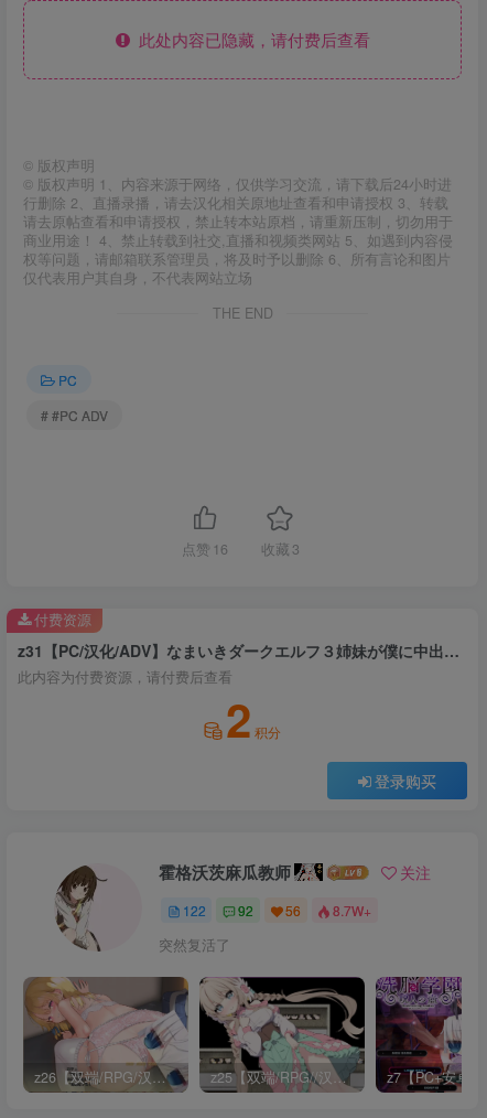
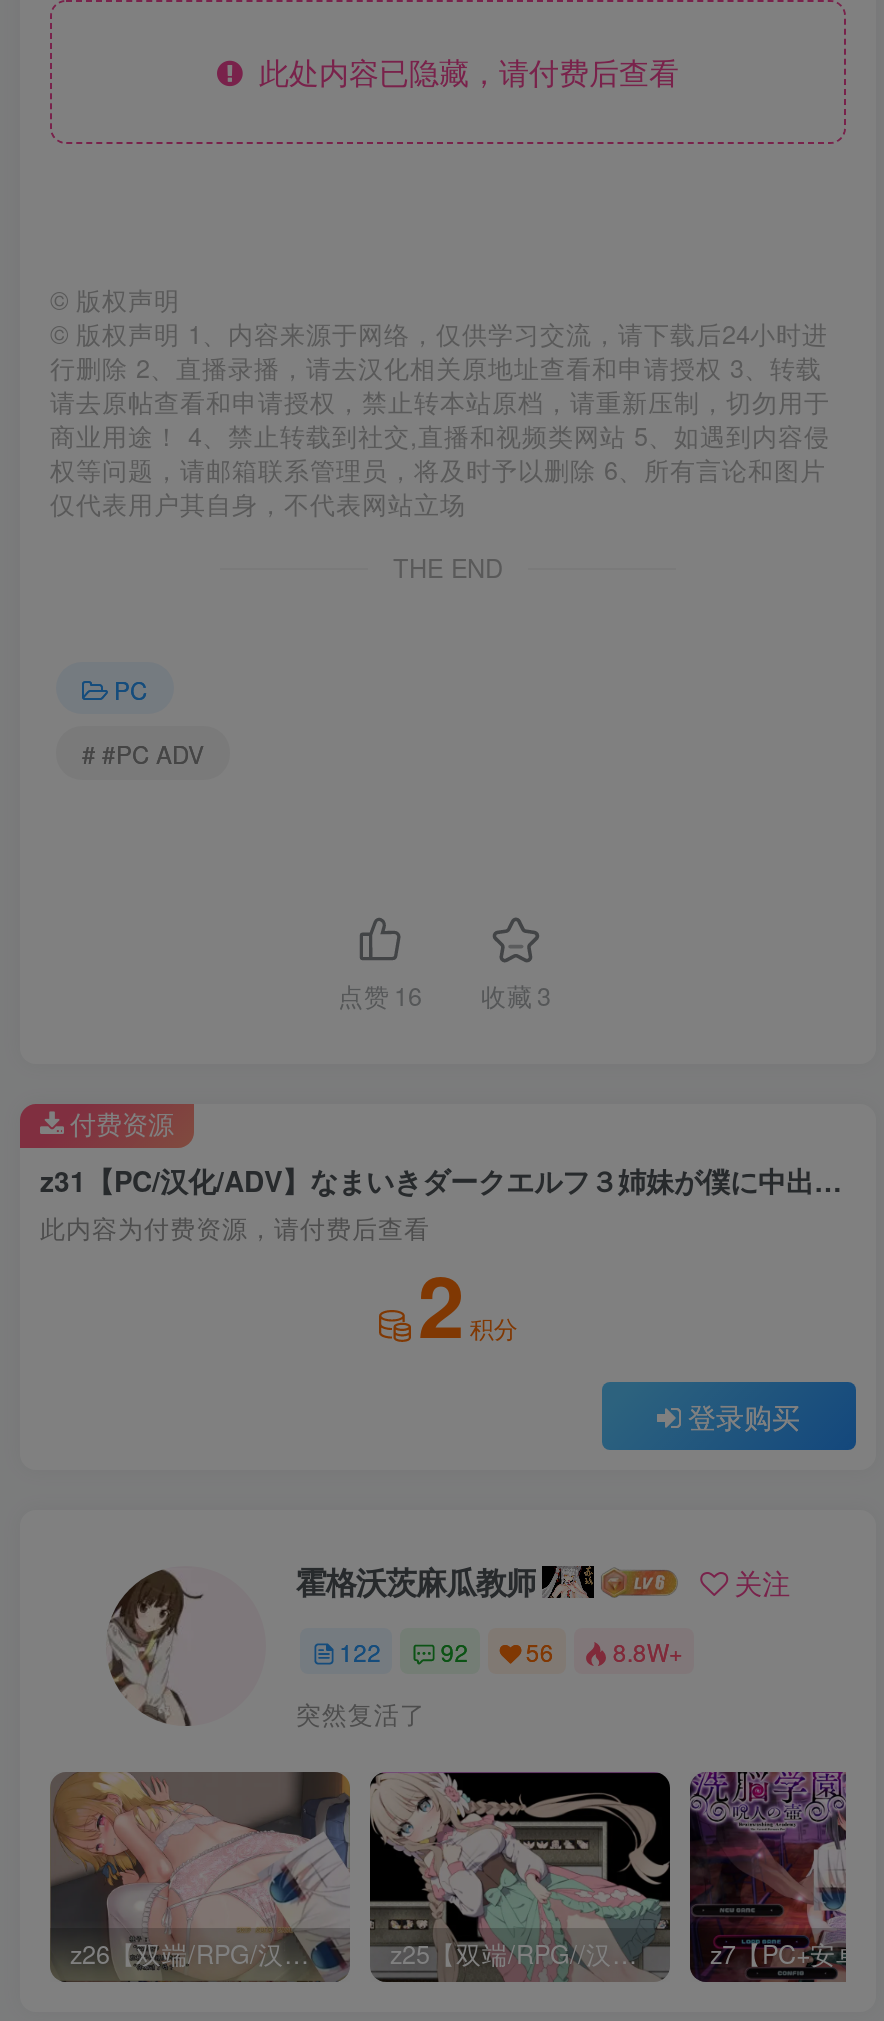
- 122 92 56 8.7W+
+ 122 92 56 8.8W+
